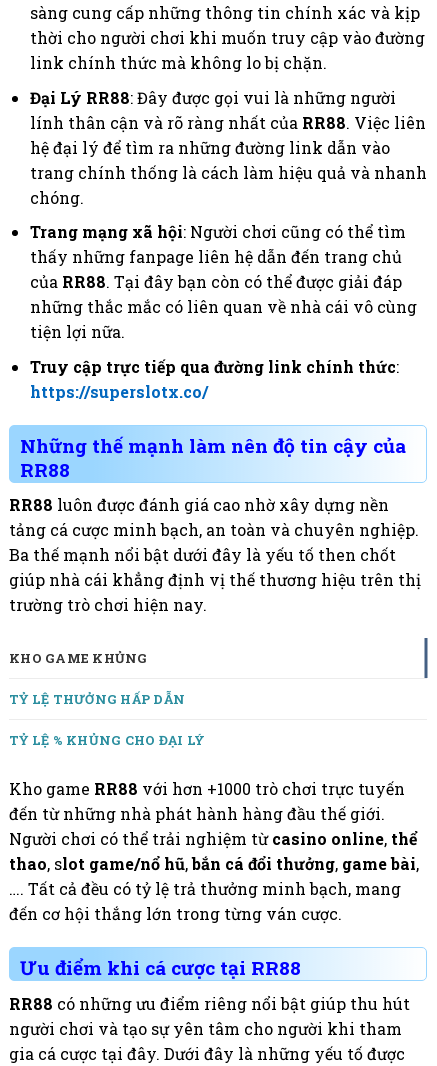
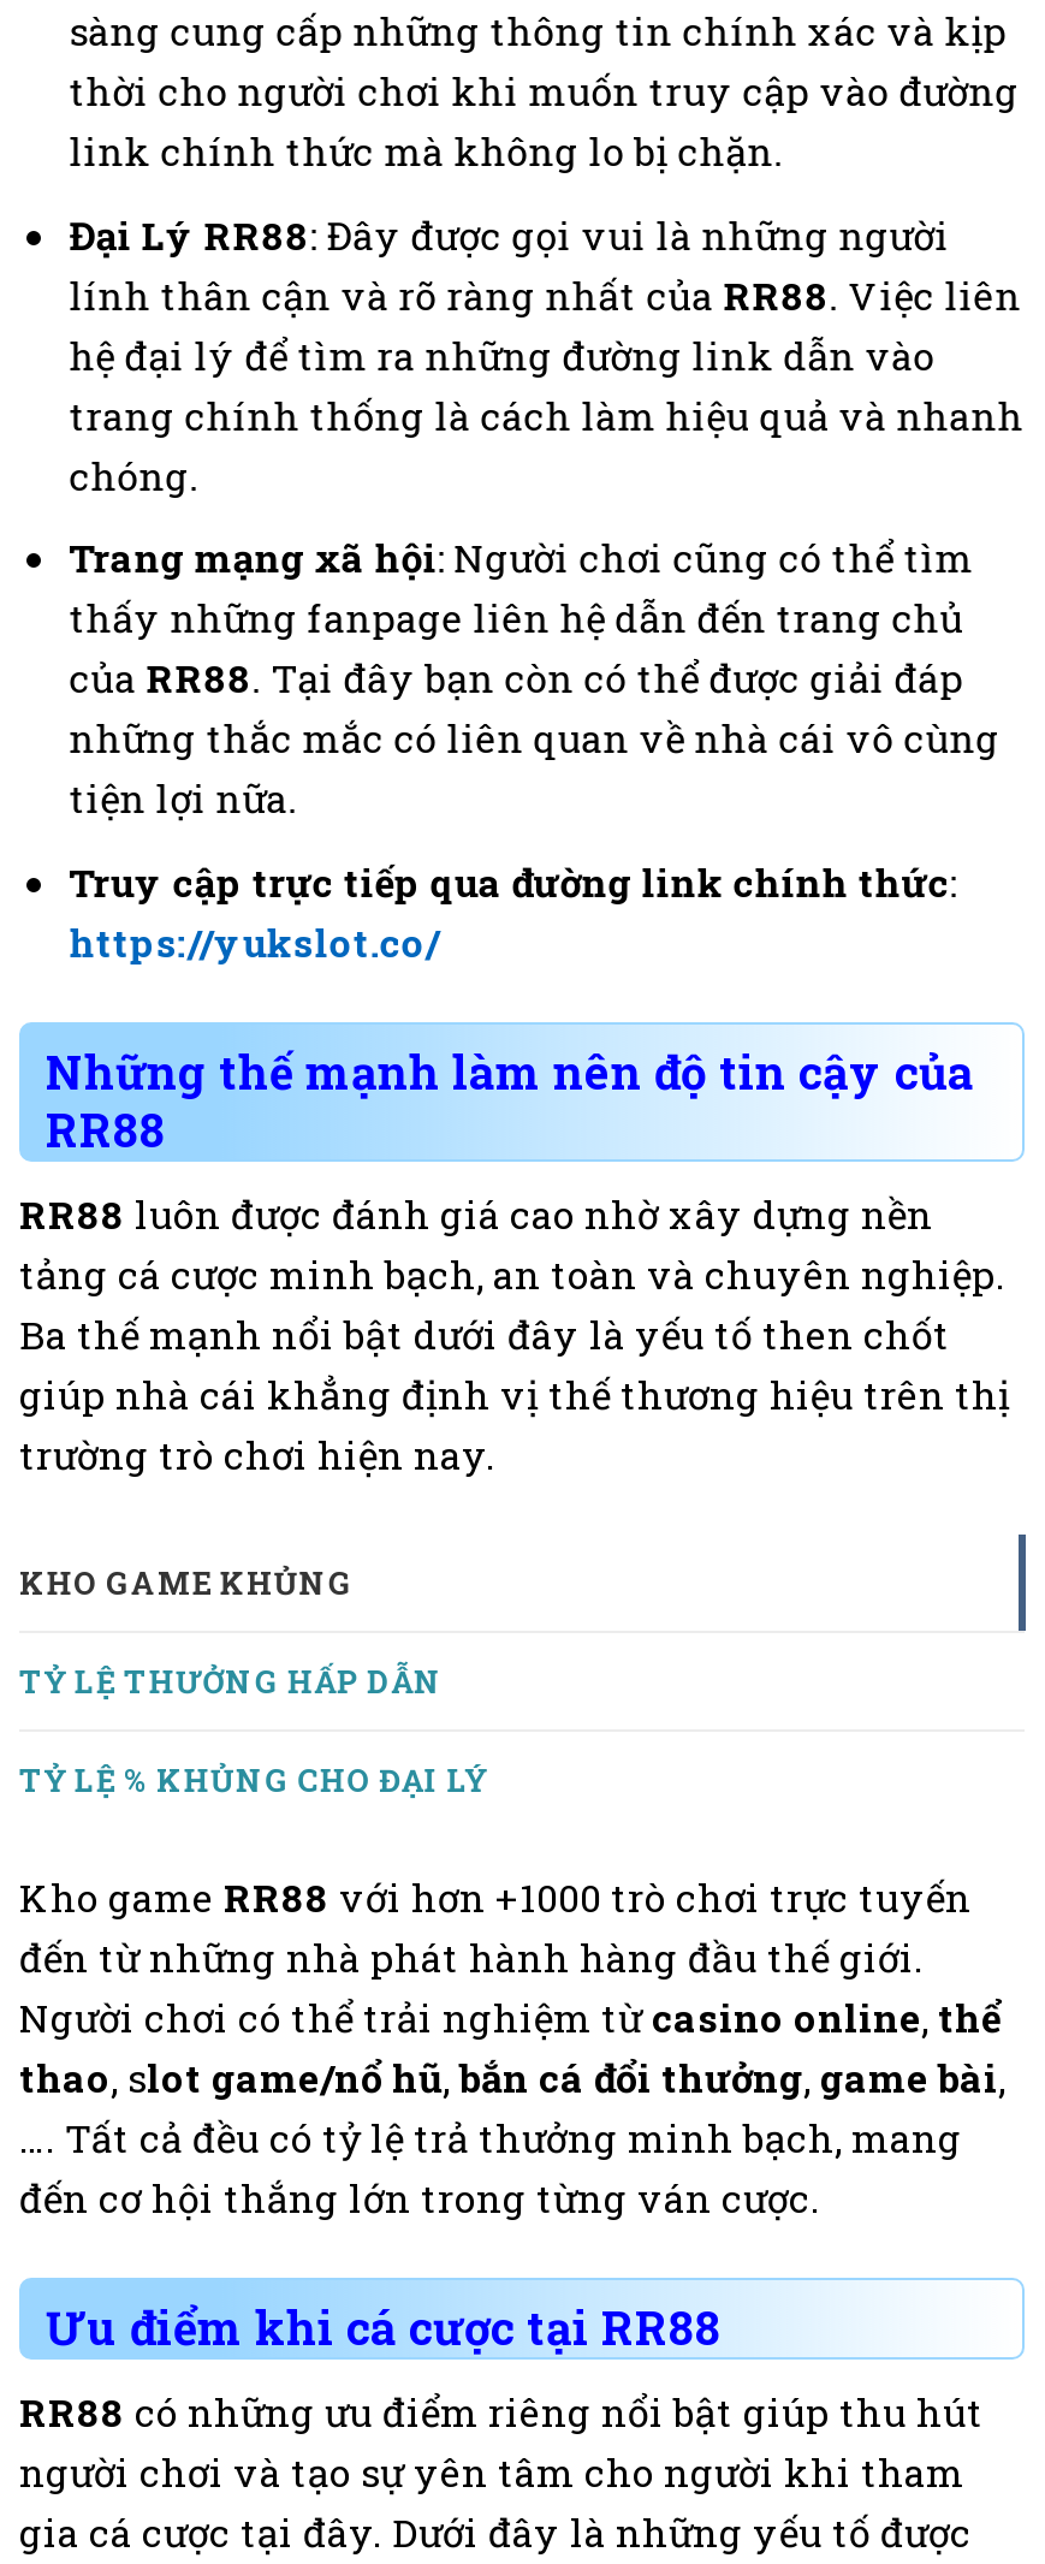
- https://superslotx.co/
+ https://yukslot.co/
